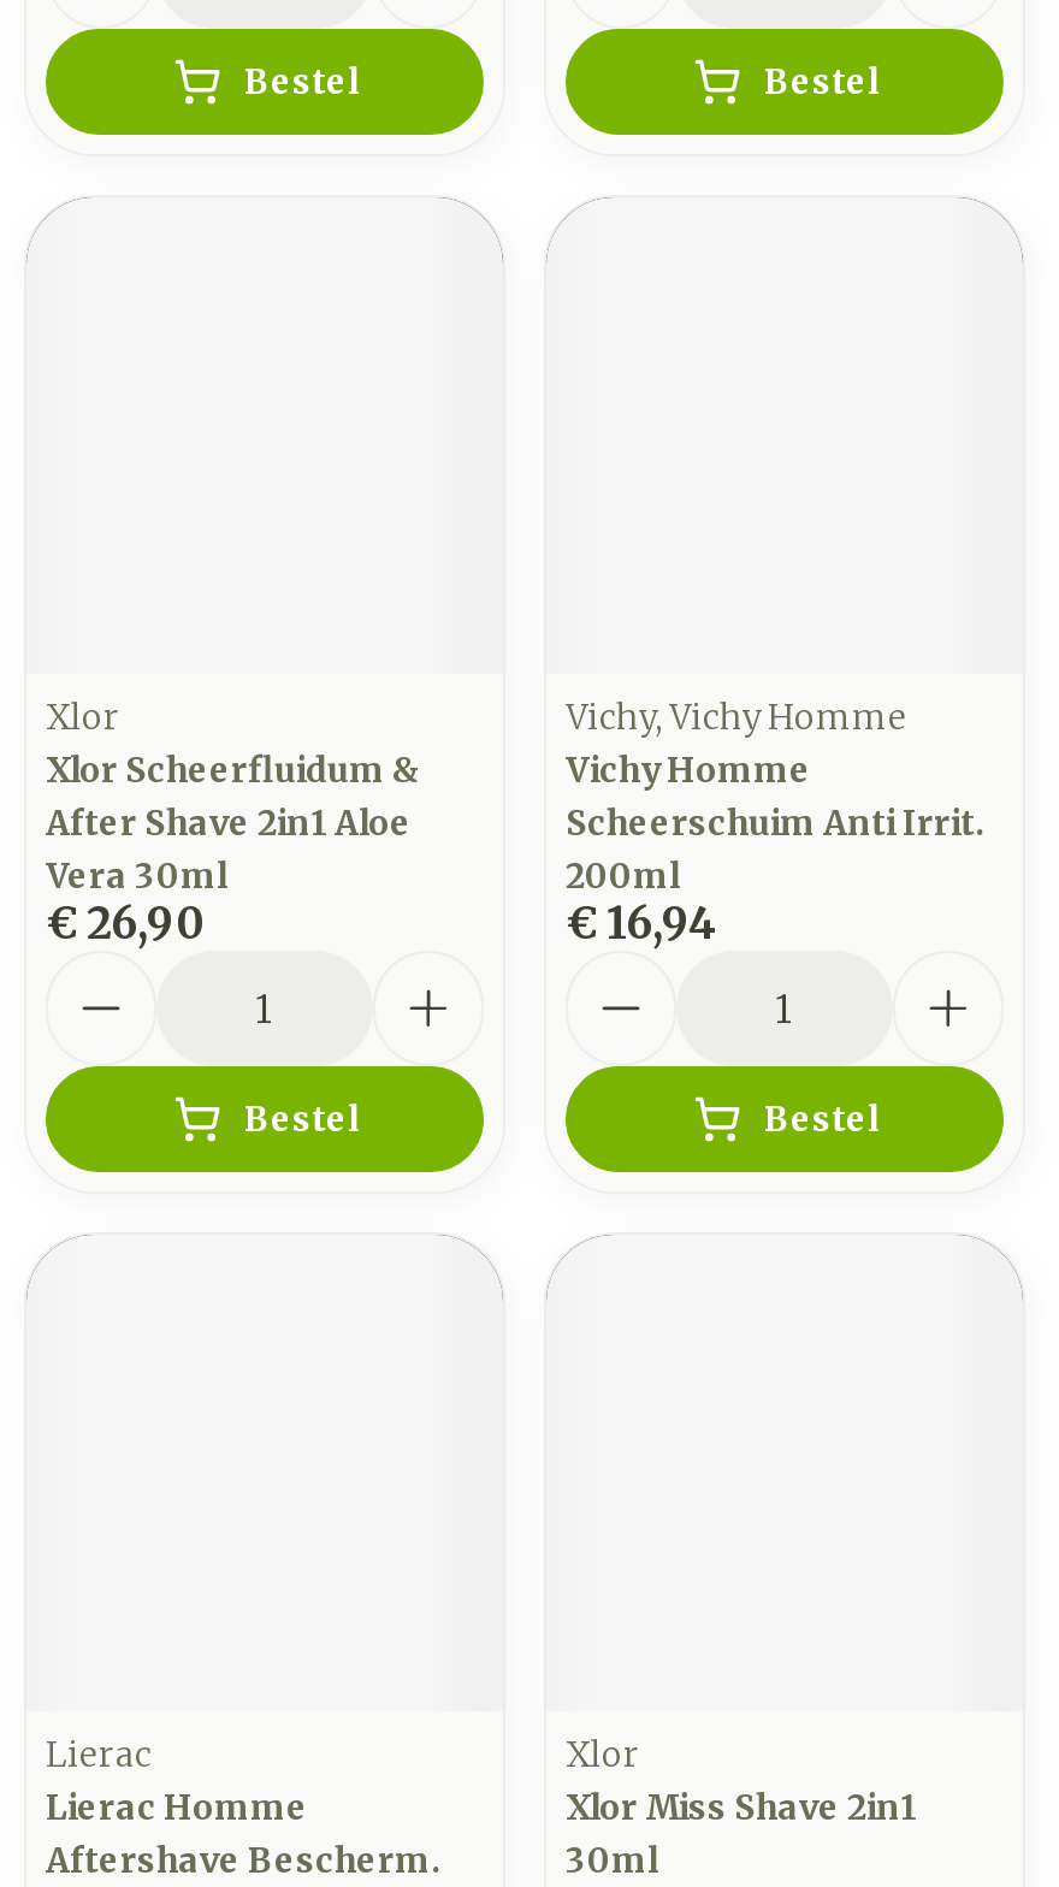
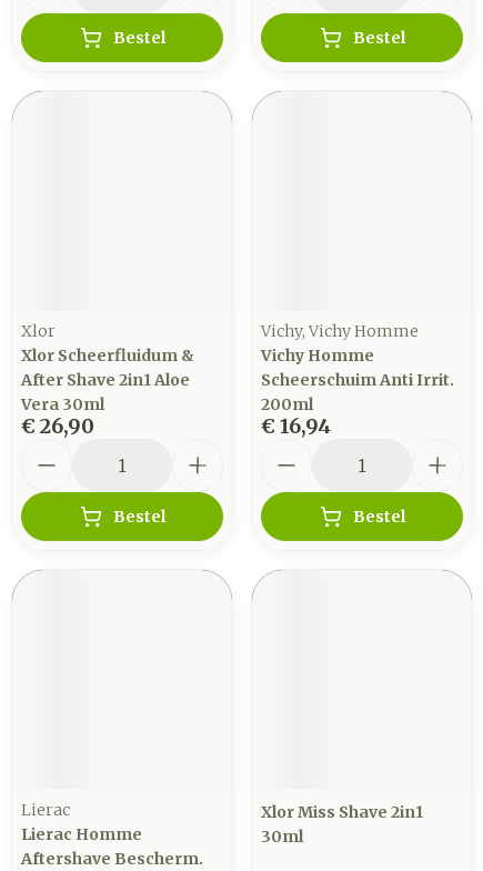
- Xlor

moved up: Xlor Miss Shave 2in1 | 30ml
